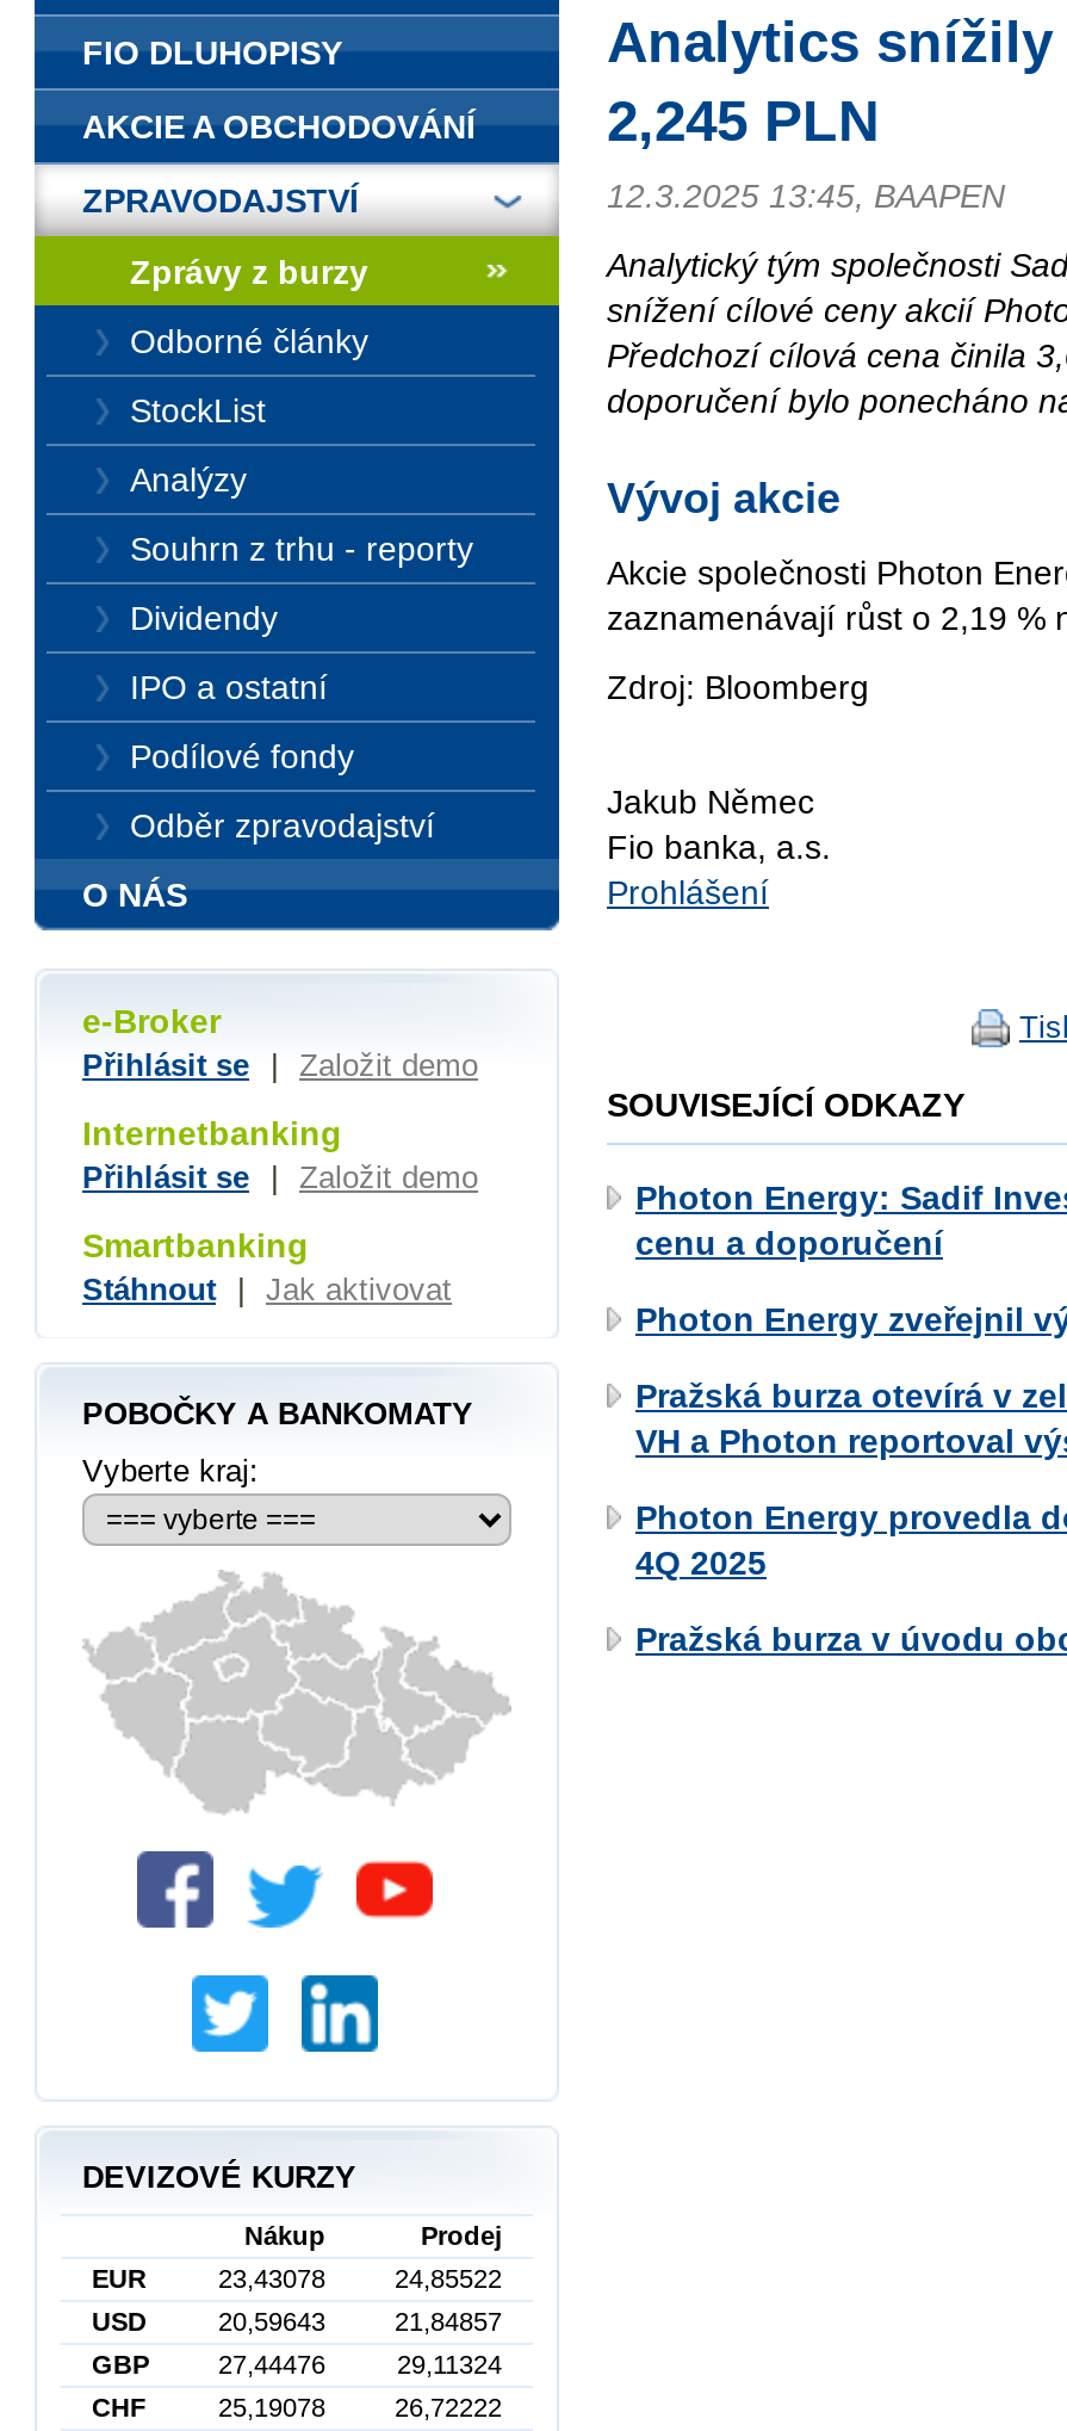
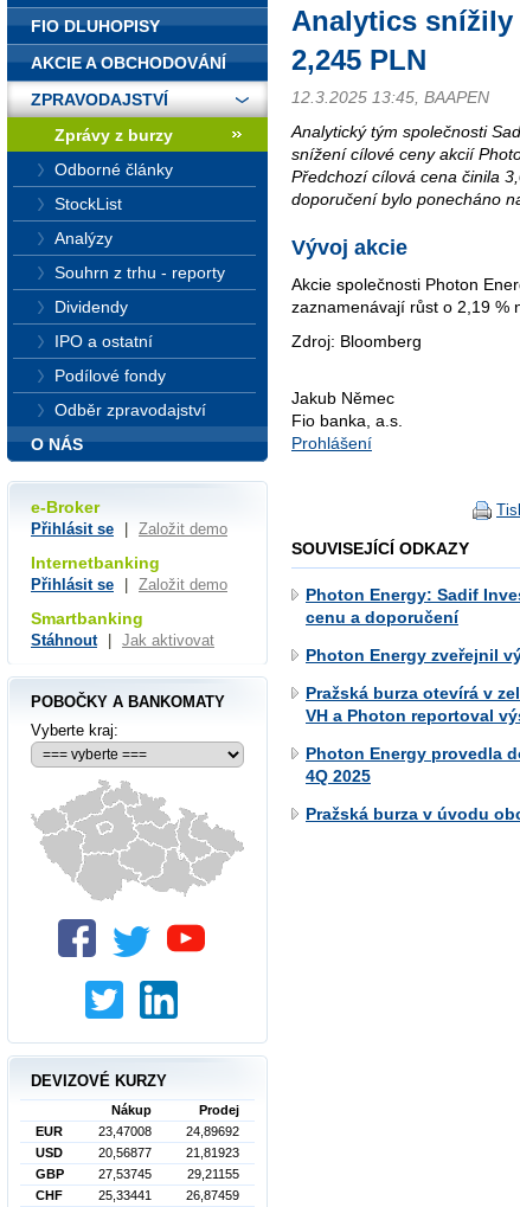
- 23,43078
+ 23,47008

- 24,85522
+ 24,89692

- 20,59643
+ 20,56877

- 21,84857
+ 21,81923

- 27,44476
+ 27,53745

- 29,11324
+ 29,21155

- 25,19078
+ 25,33441

- 26,72222
+ 26,87459
